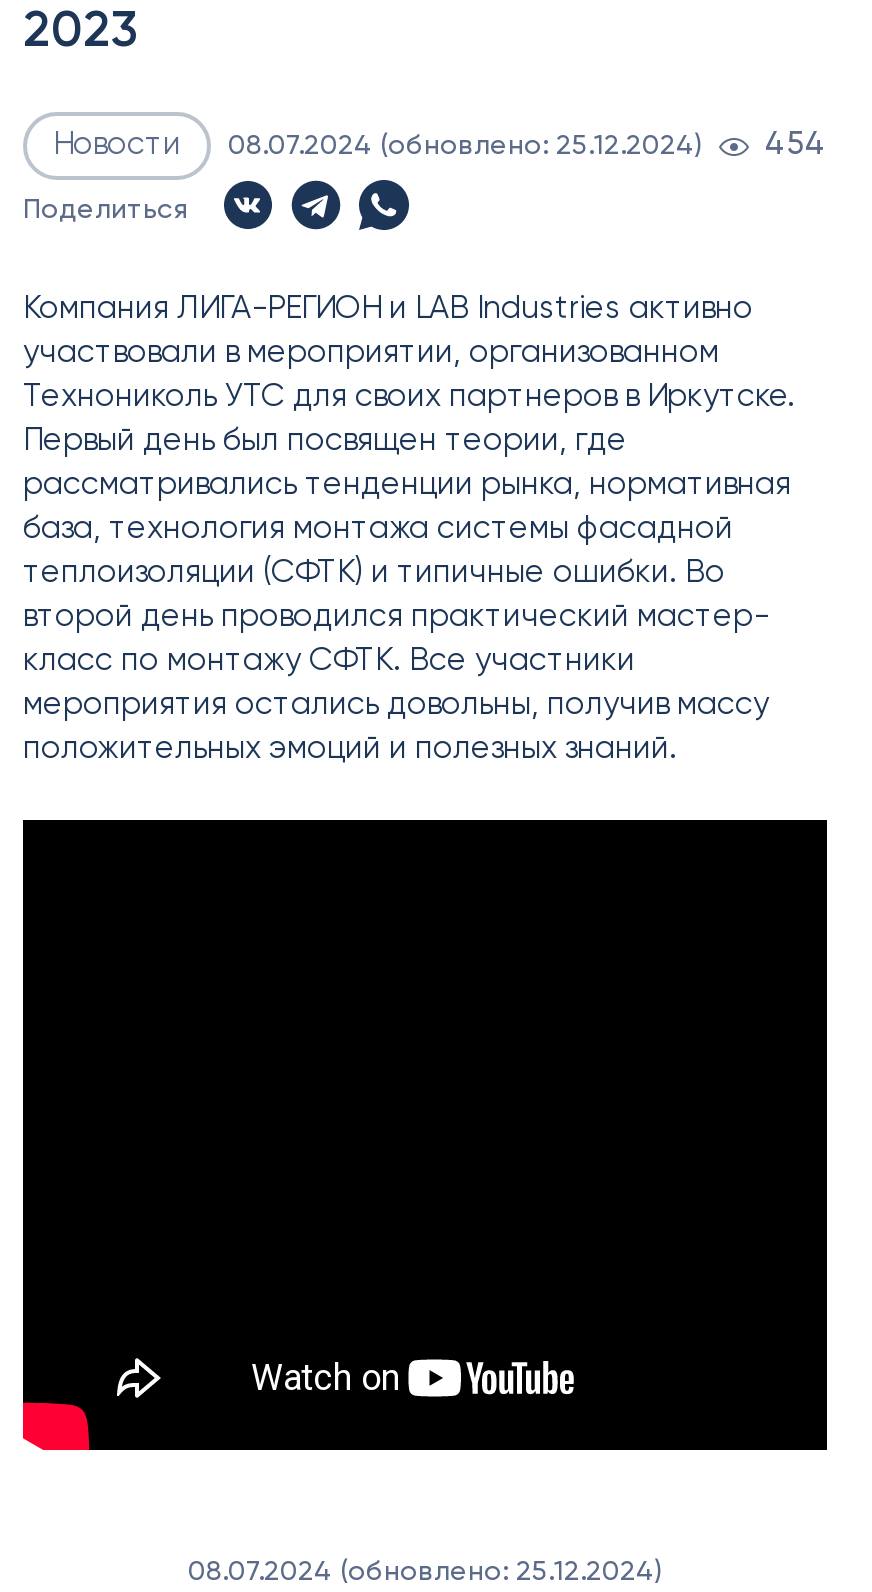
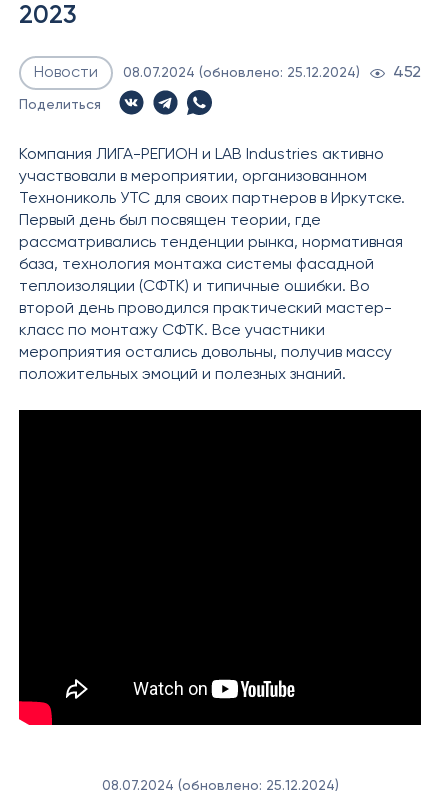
- 454
+ 452
